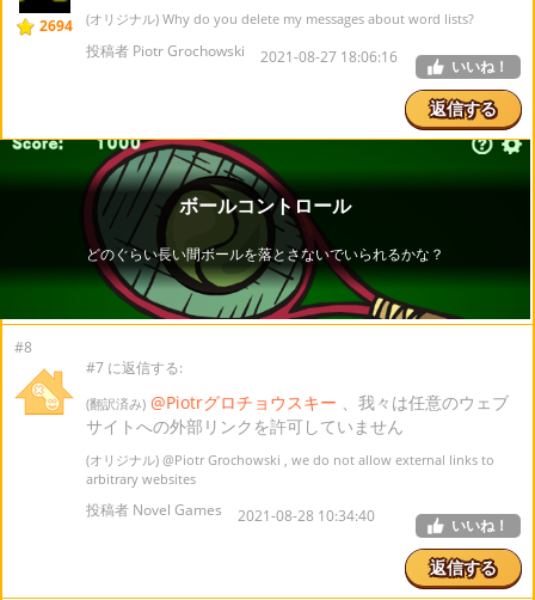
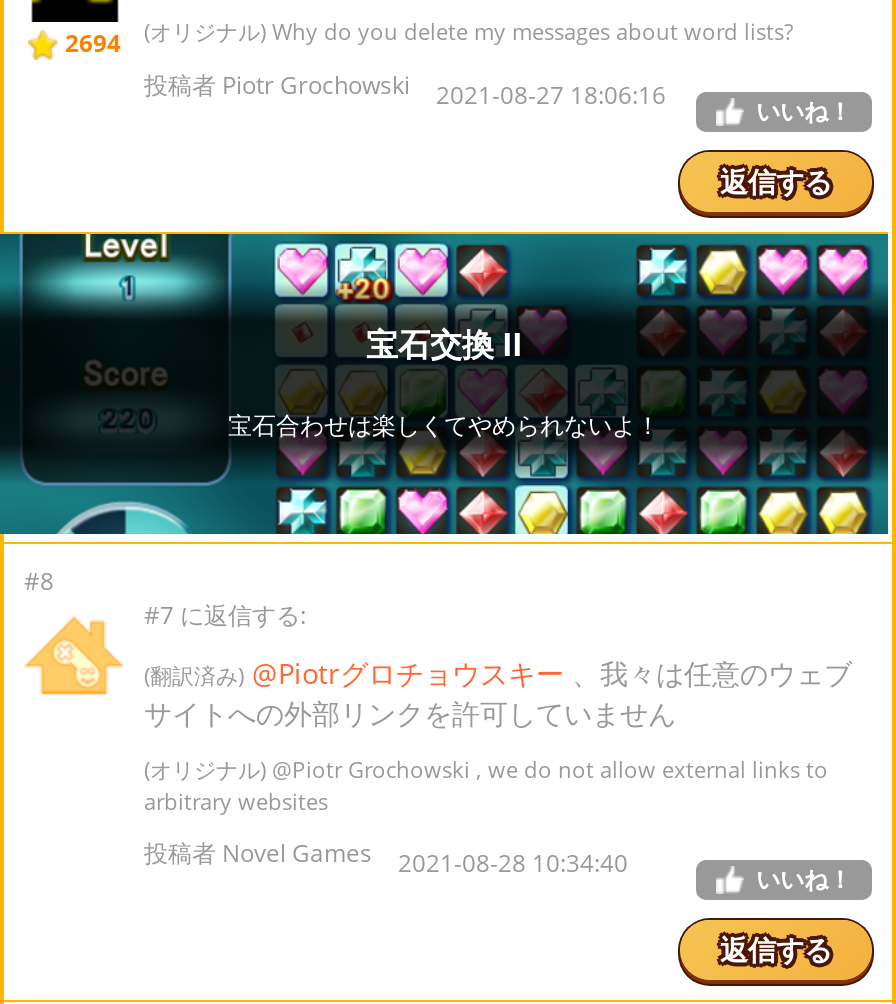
- [image]
+ [image]
